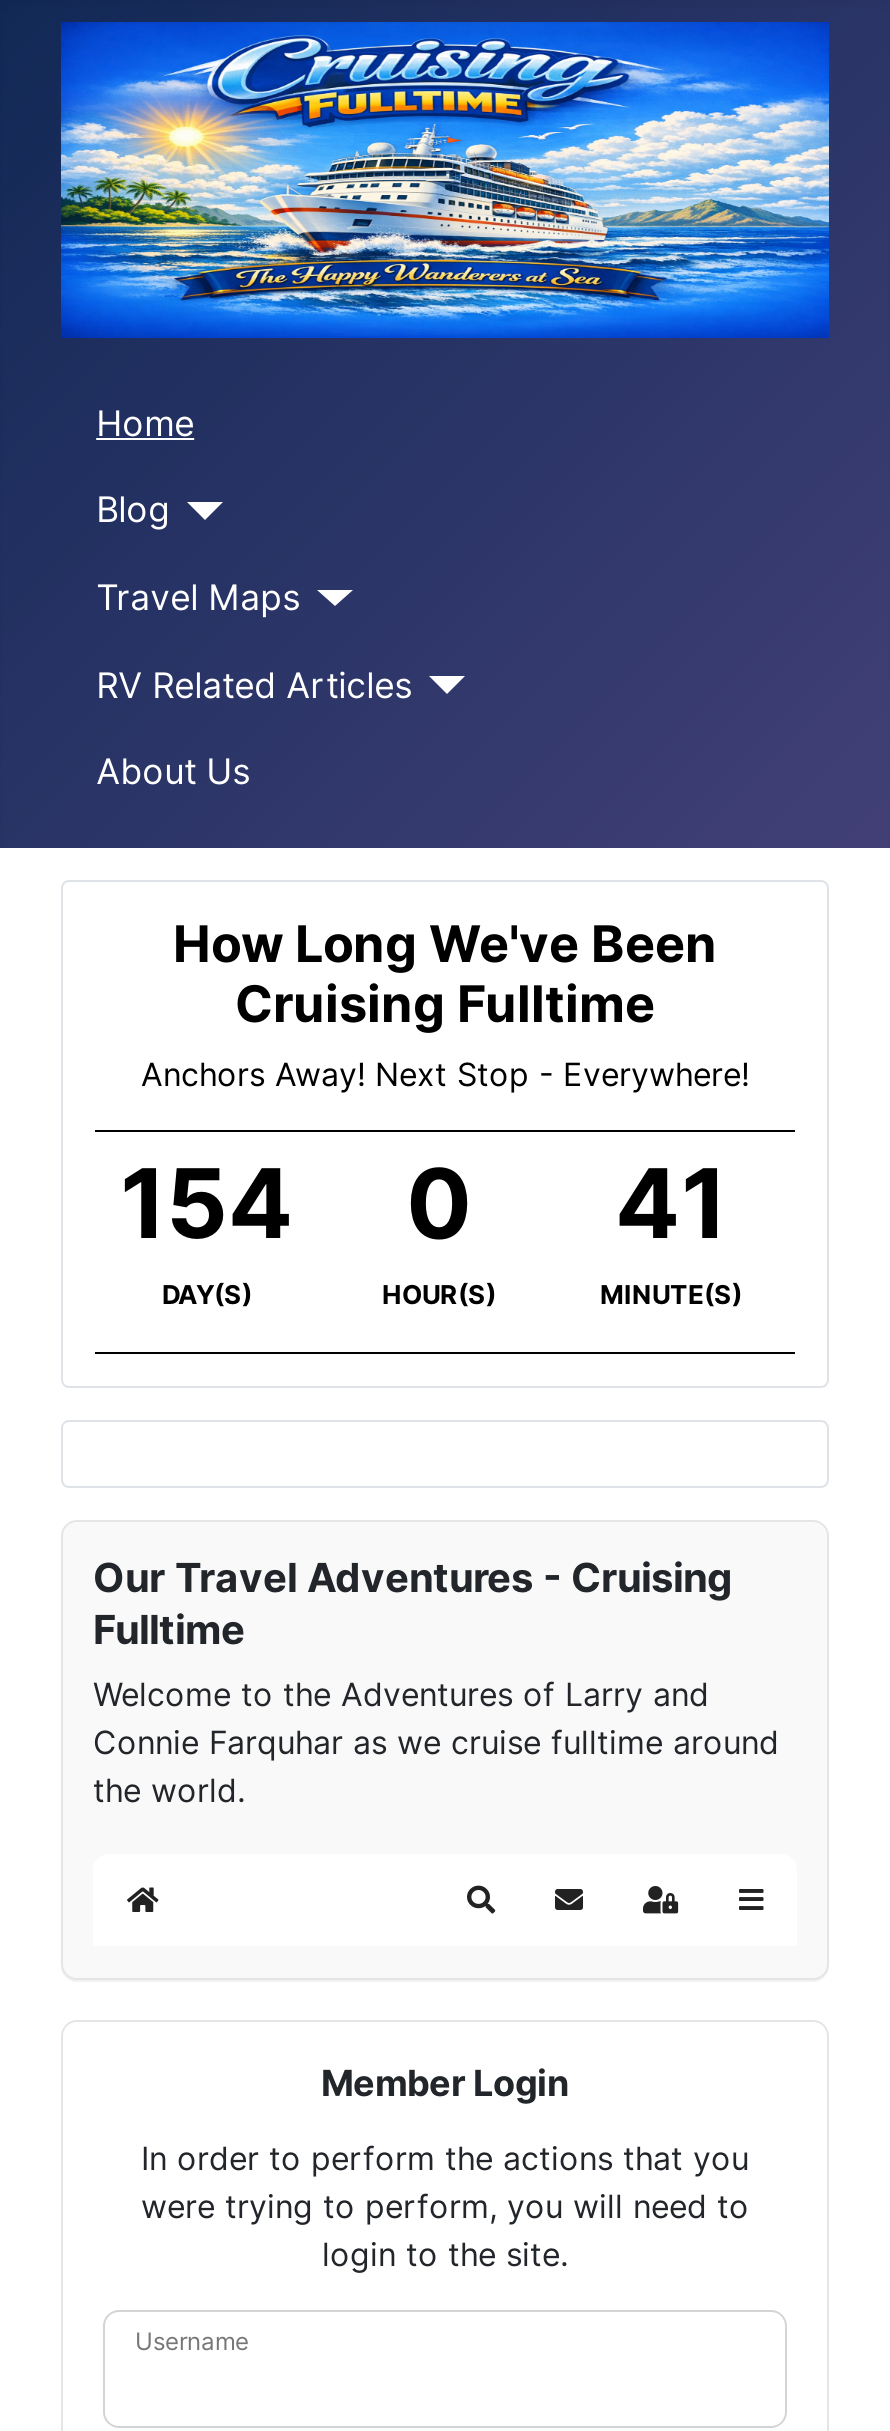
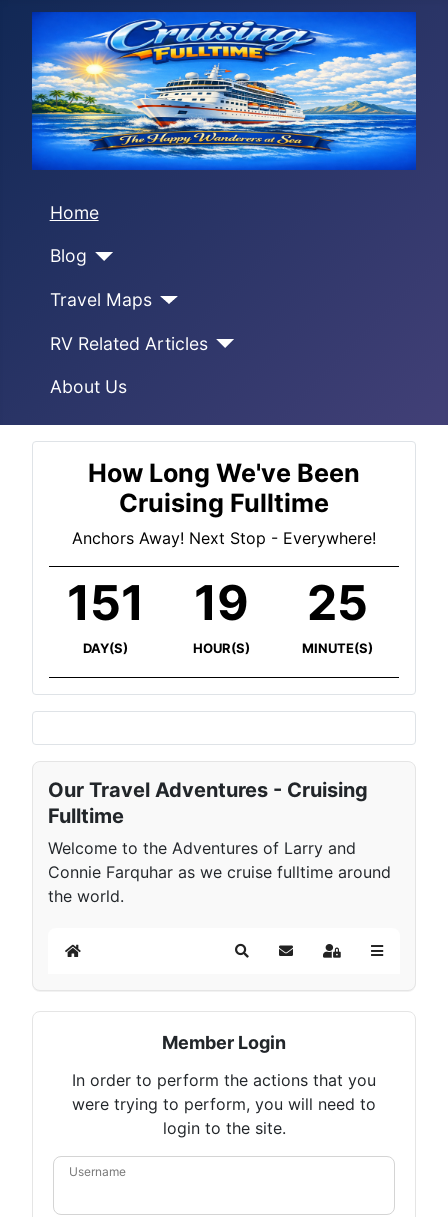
- 154
+ 151

- 0
+ 19

- 41
+ 25
